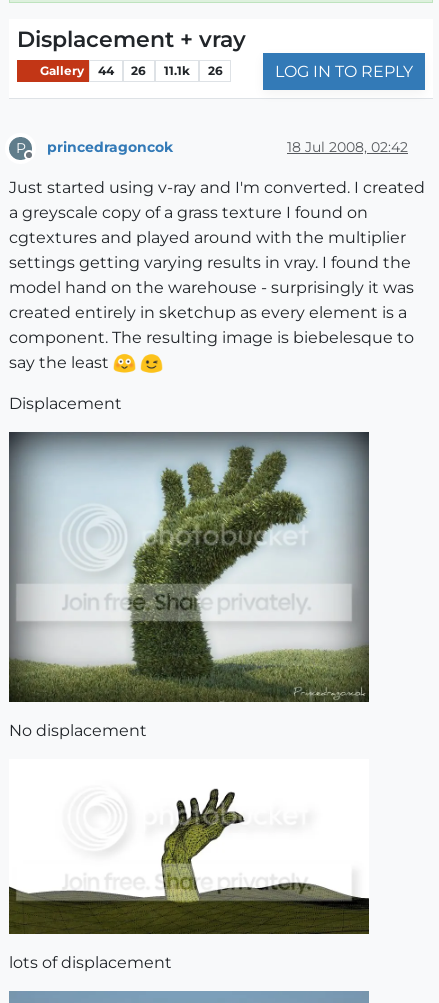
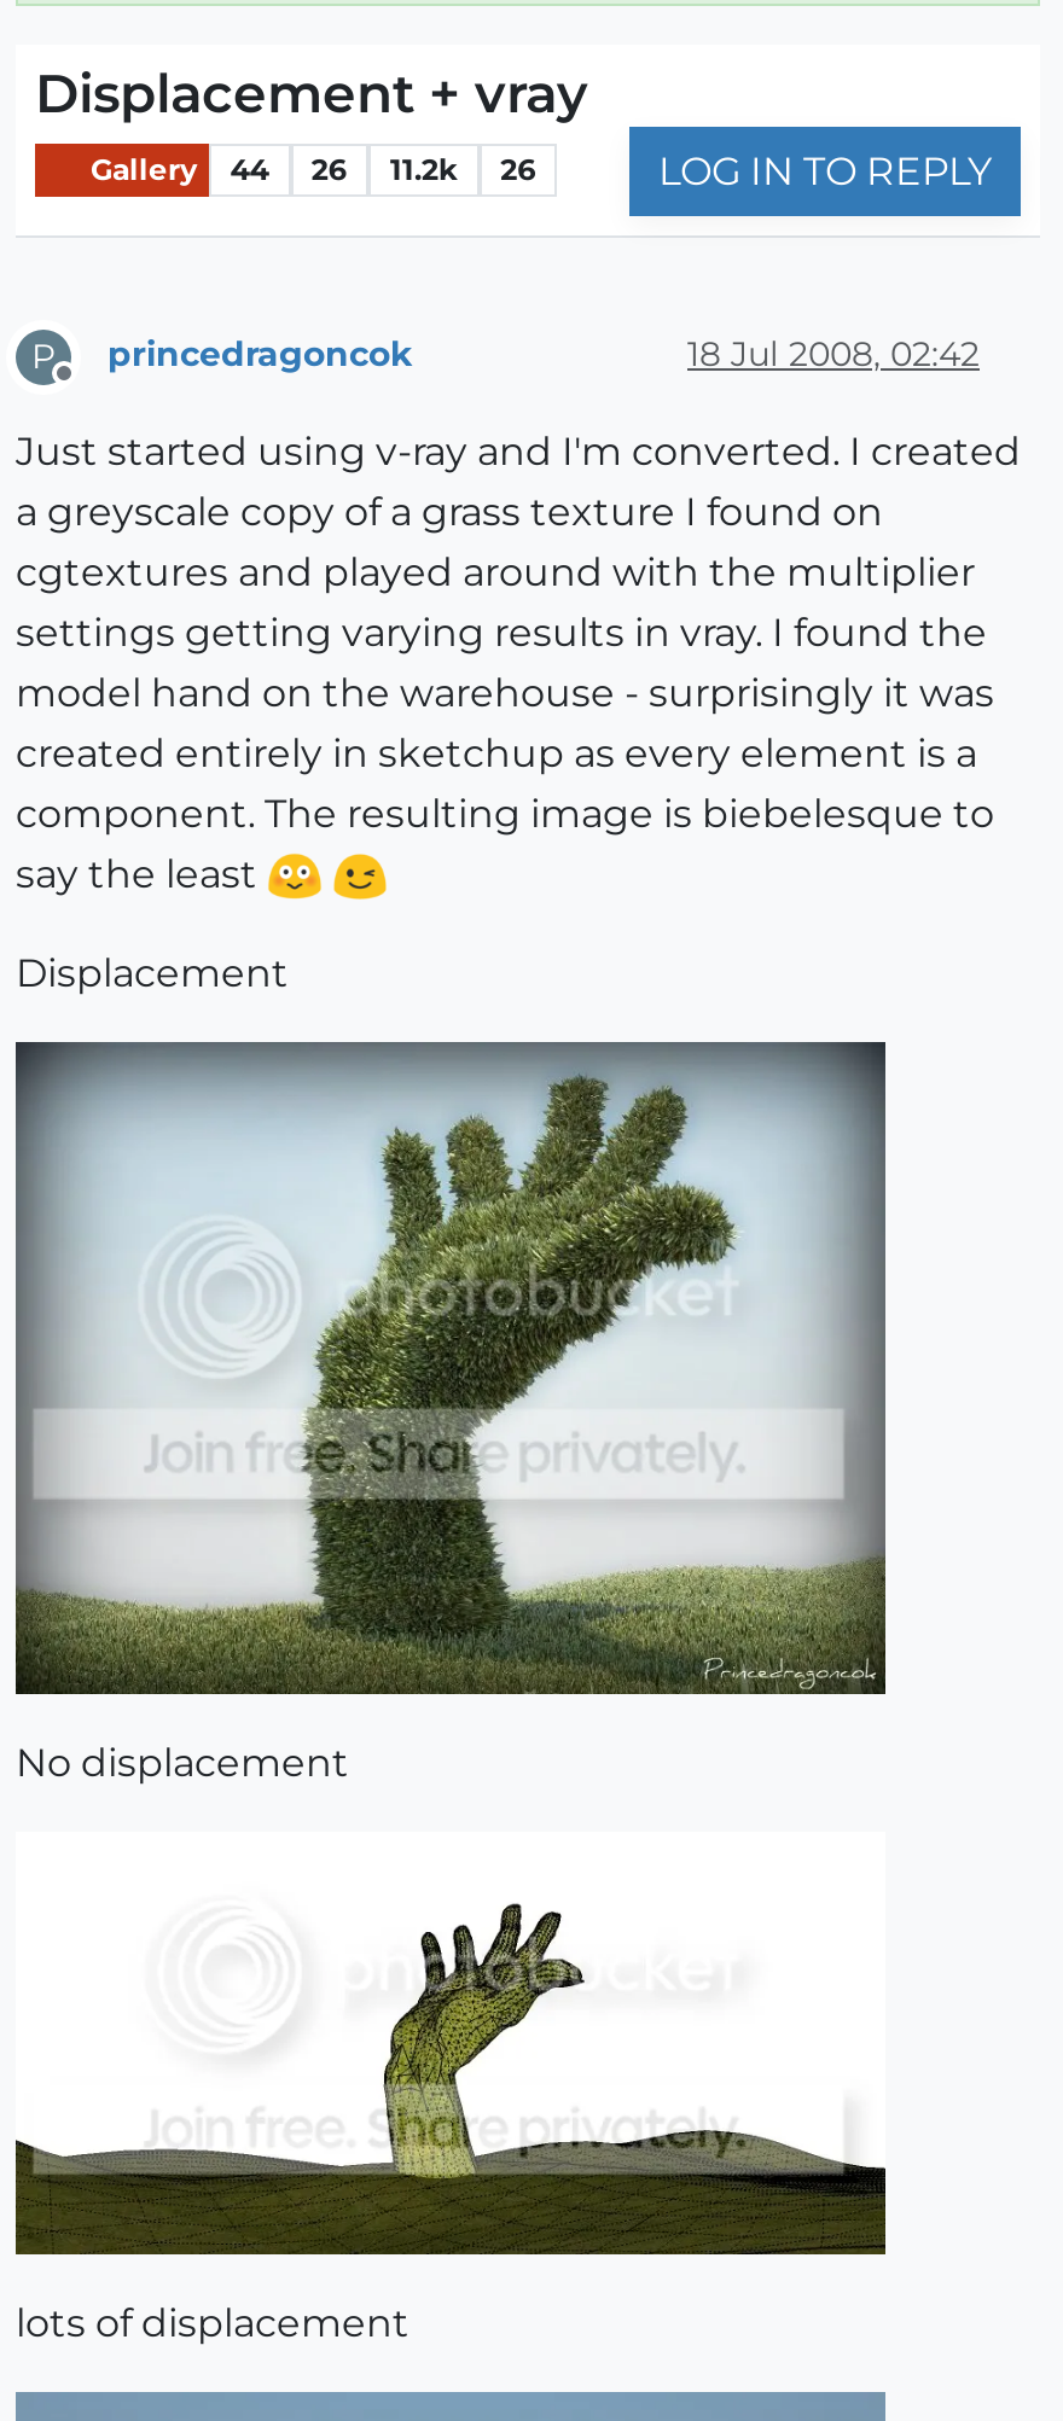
- Gallery 44 26 11.1k 26
+ Gallery 44 26 11.2k 26
